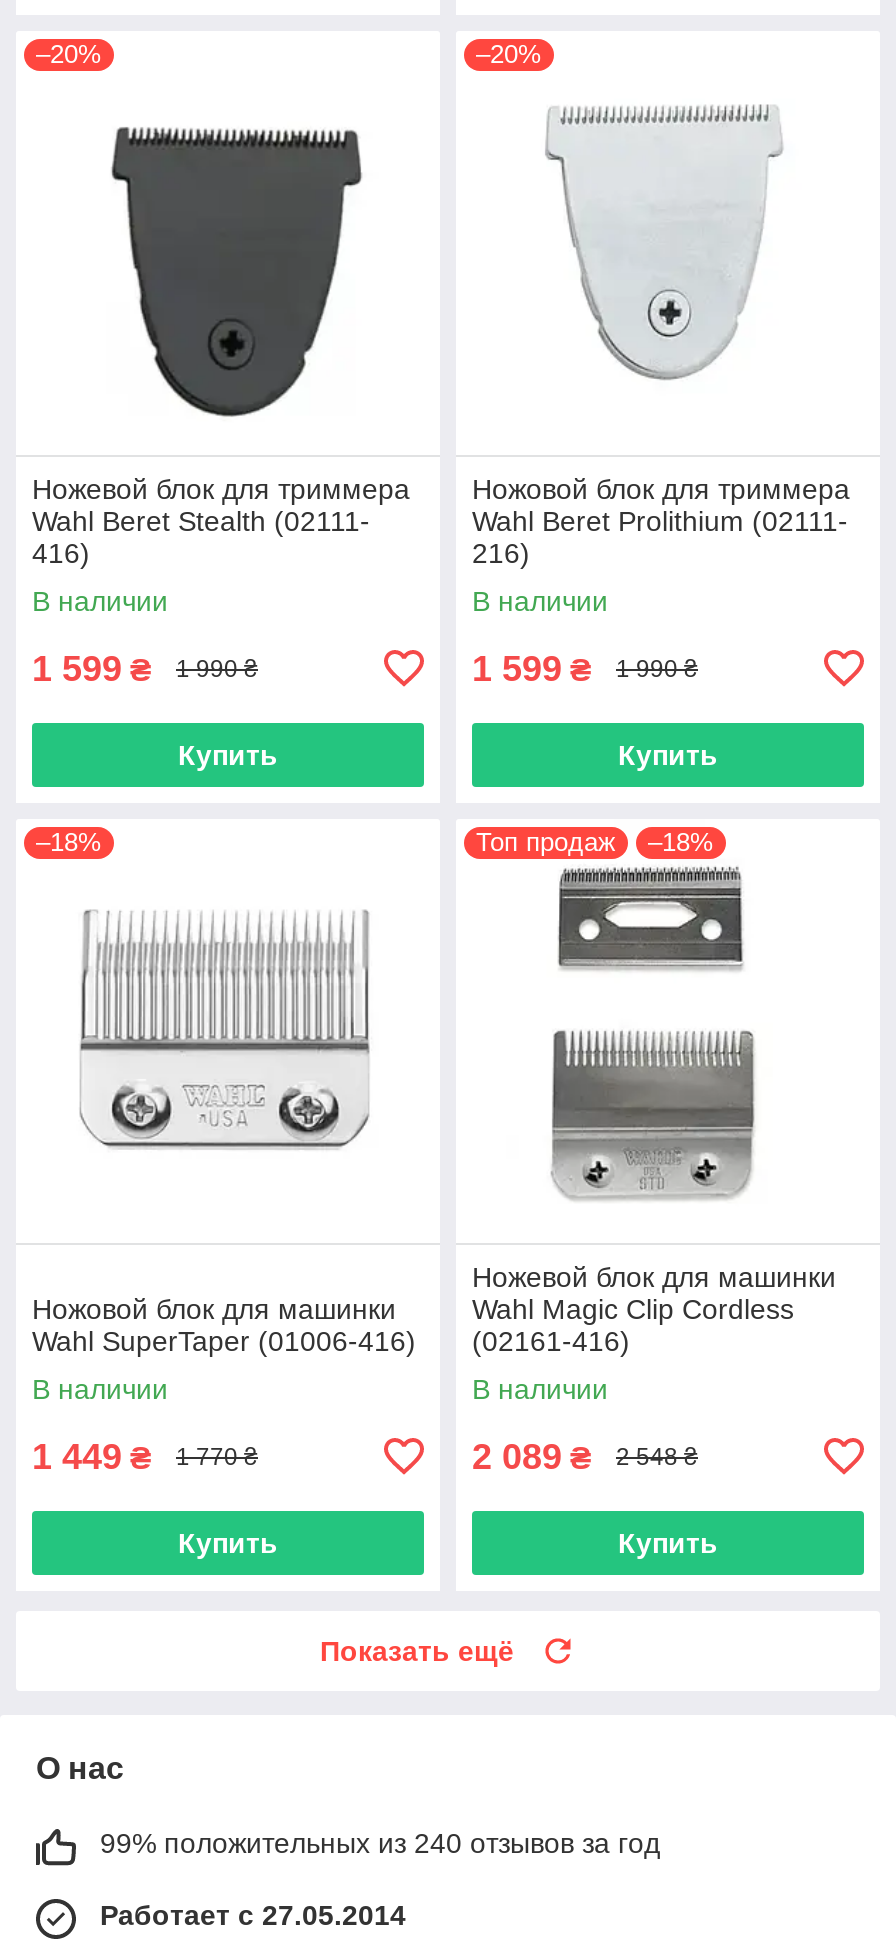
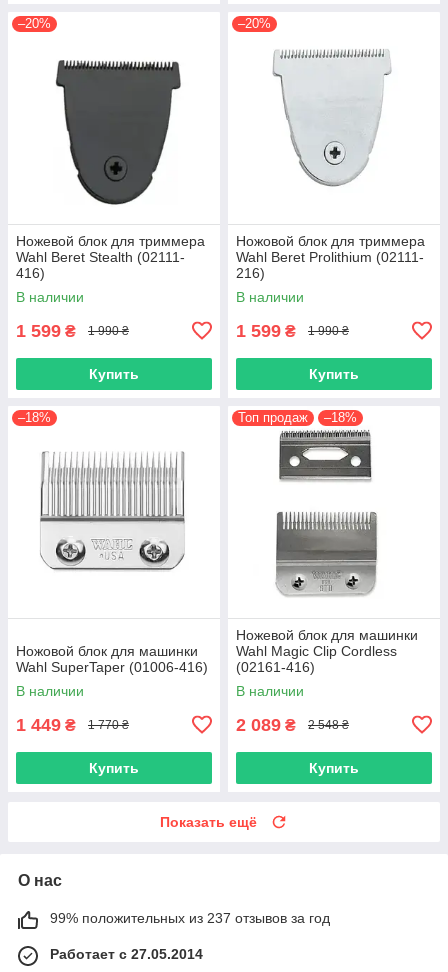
- 99% положительных из 240 отзывов за год
+ 99% положительных из 237 отзывов за год
